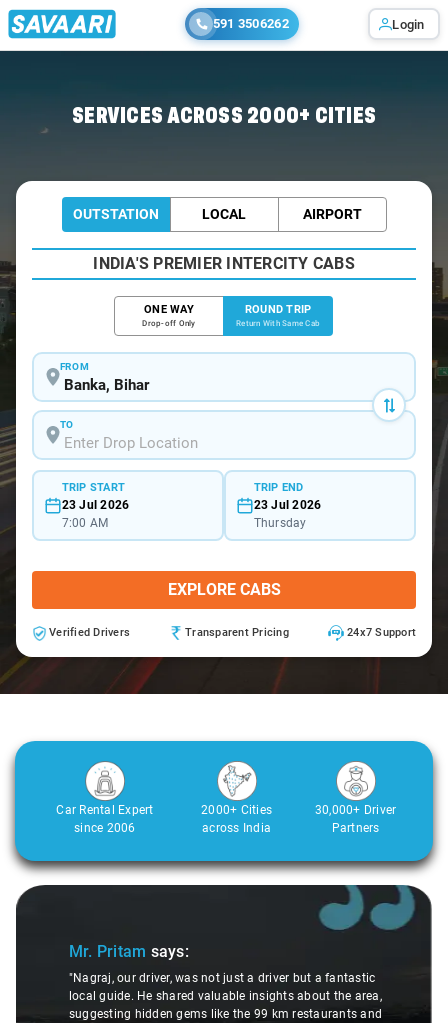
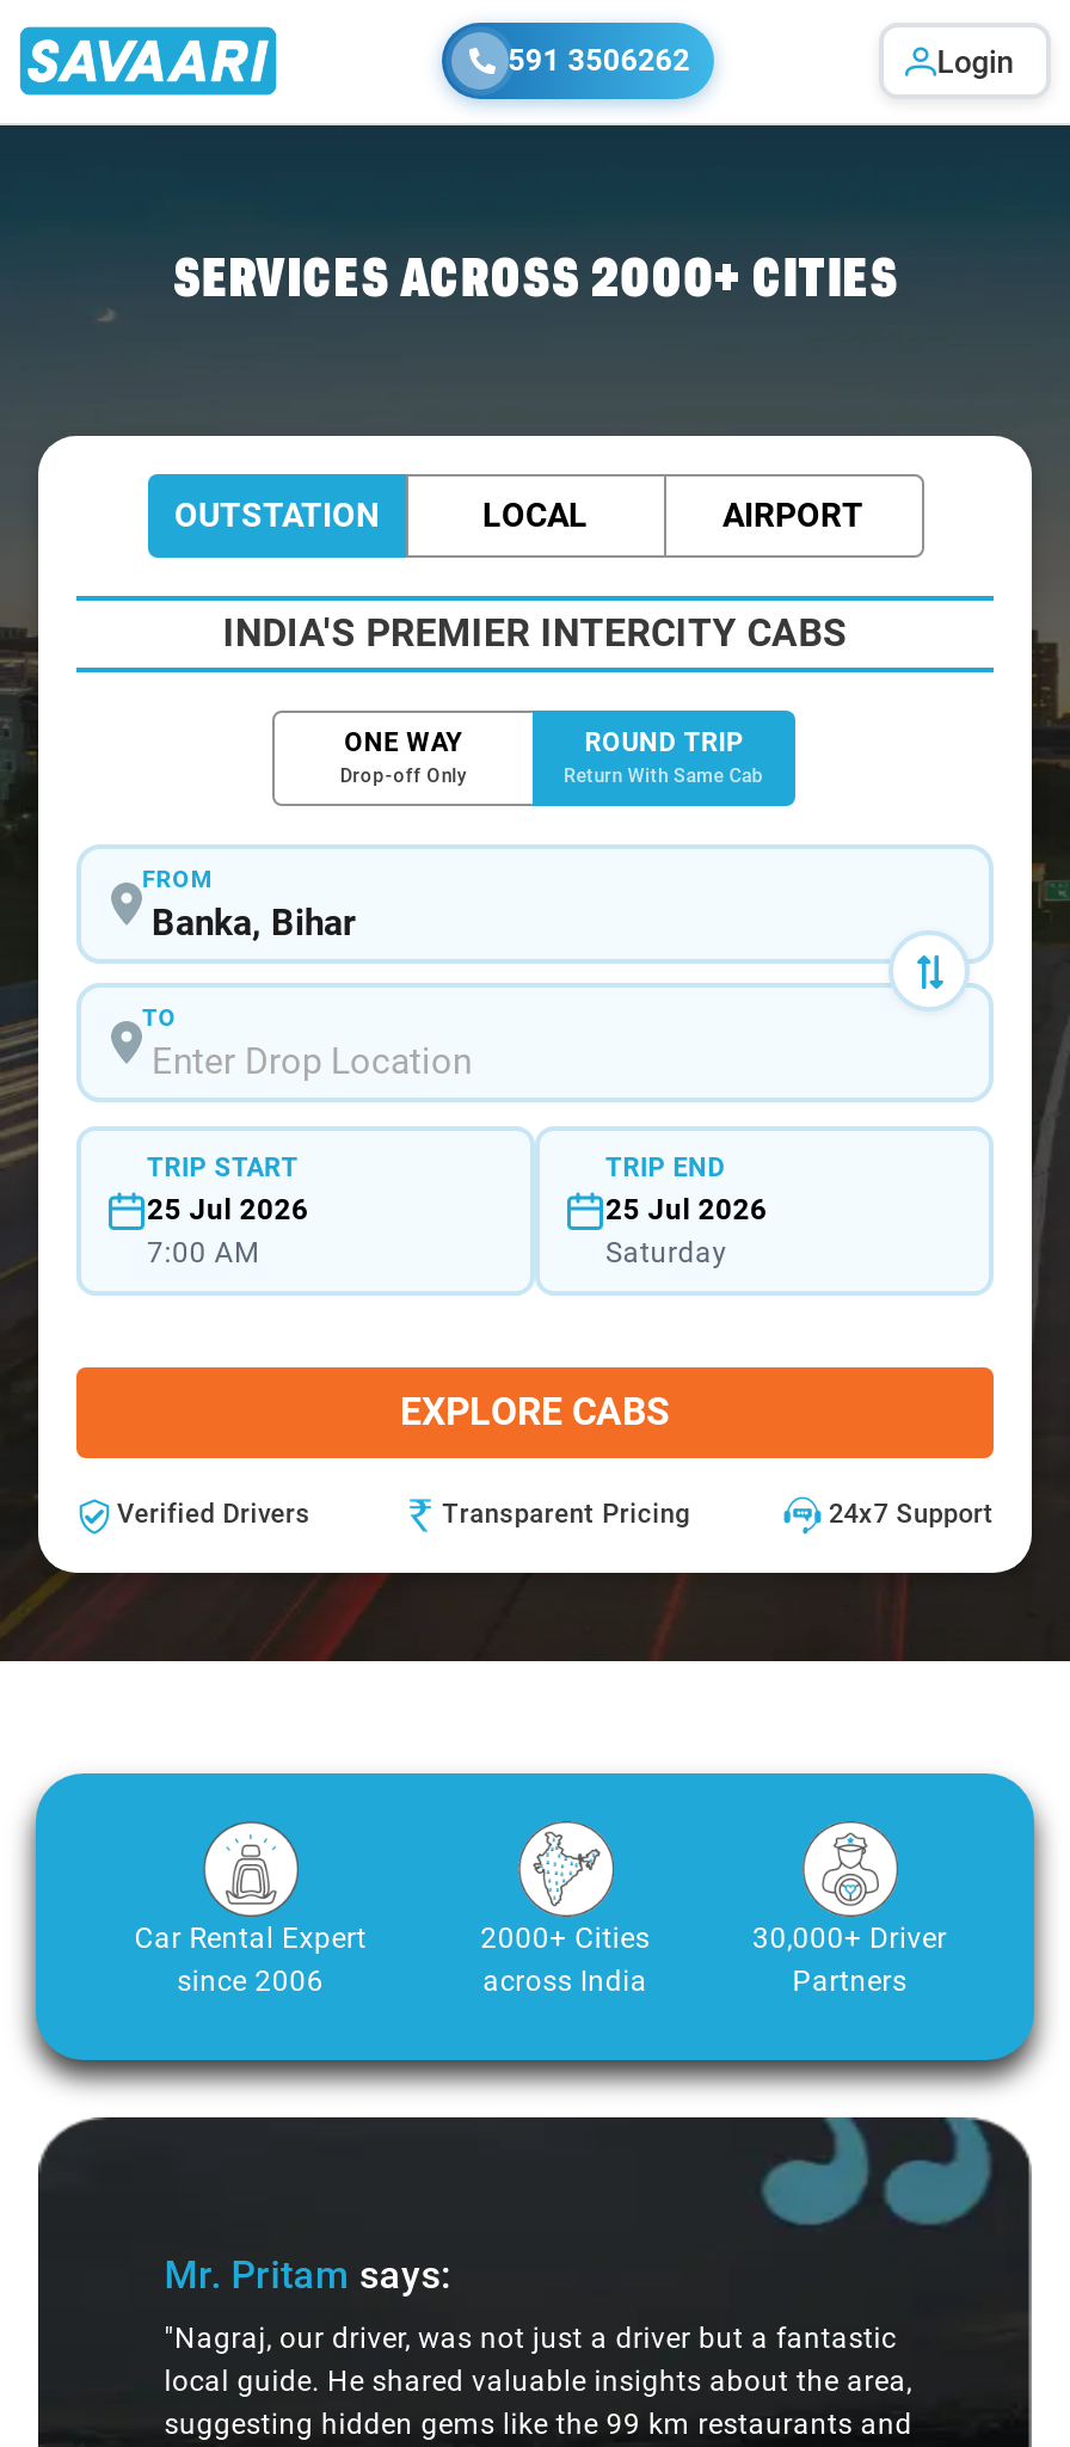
- 23 Jul 2026
+ 25 Jul 2026

- 23 Jul 2026
- Thursday
+ 25 Jul 2026
+ Saturday
